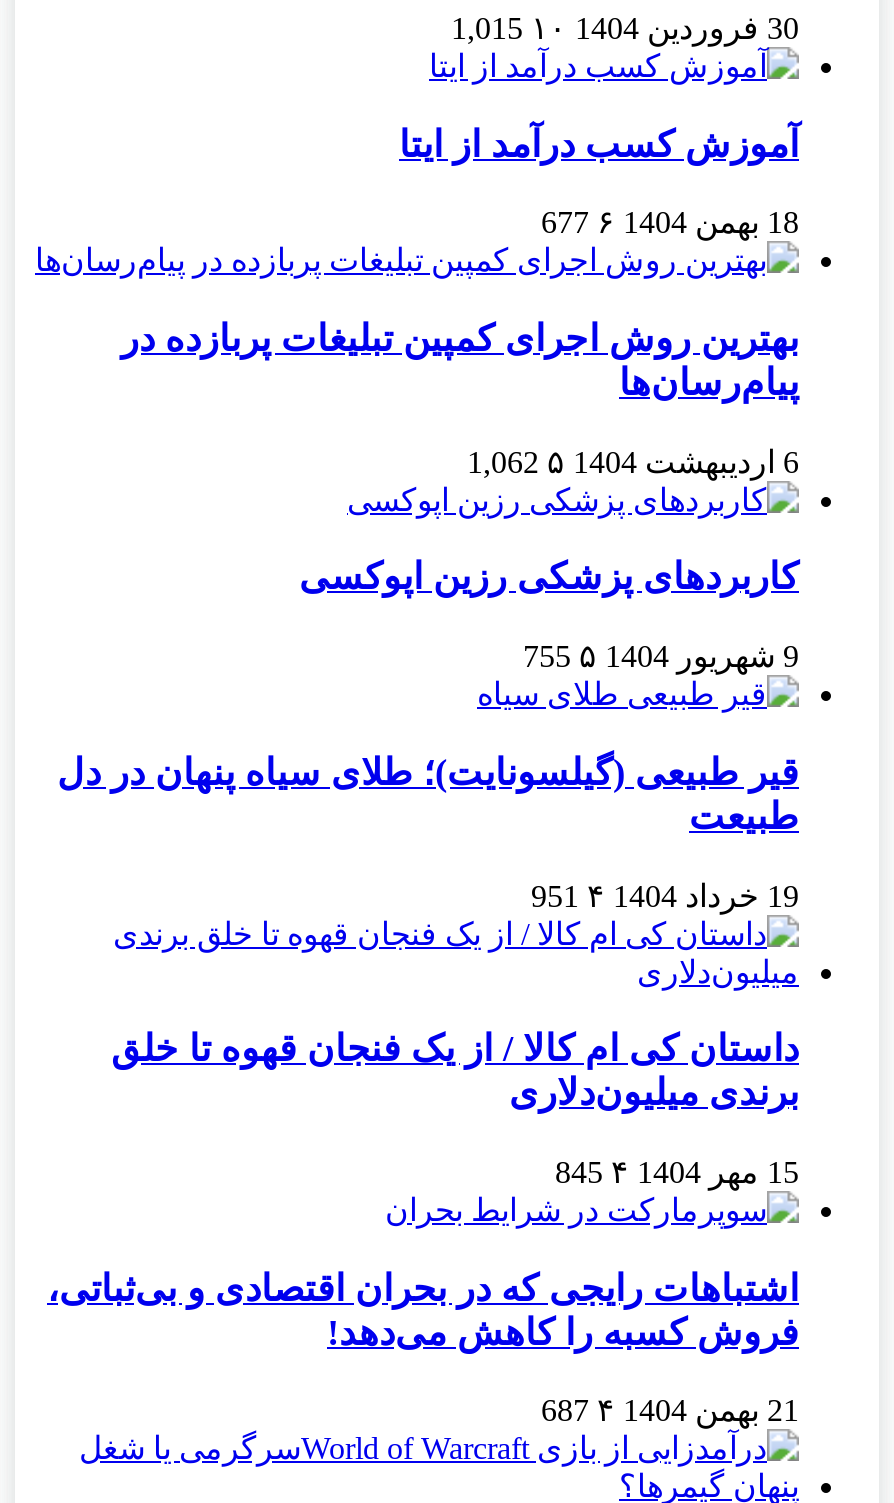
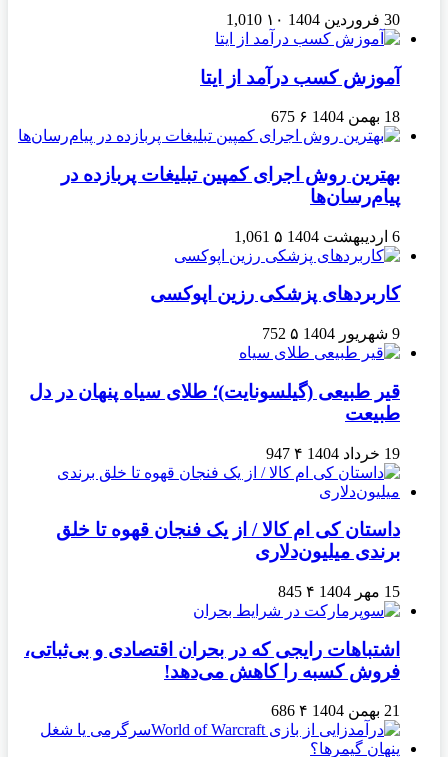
- 1,015
+ 1,010

- 677
+ 675

- 1,062
+ 1,061

- 755
+ 752

- 951
+ 947

- 687
+ 686
